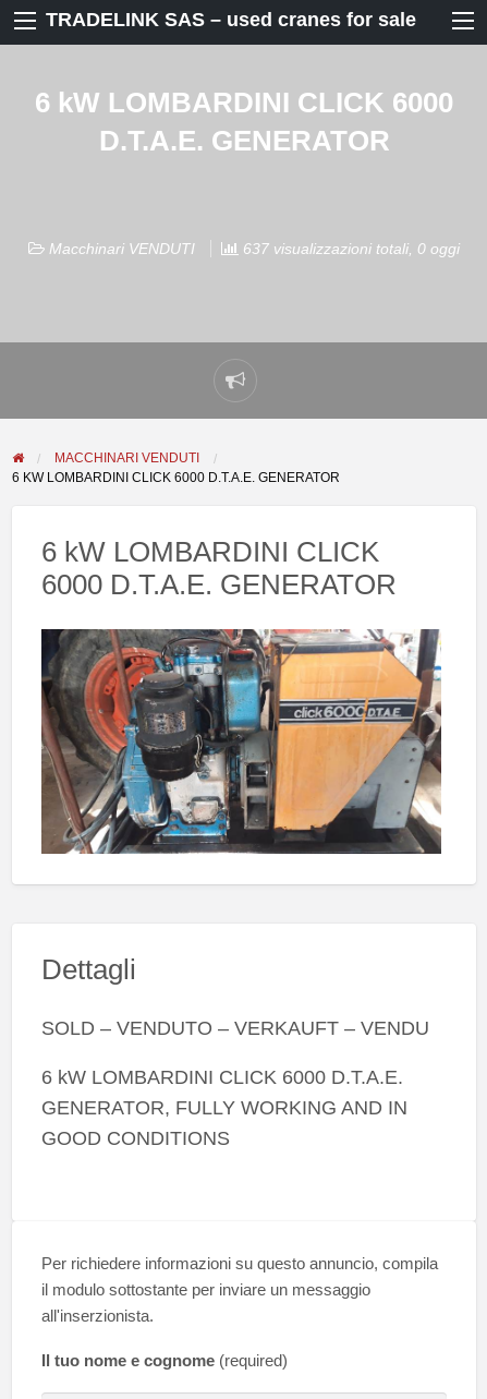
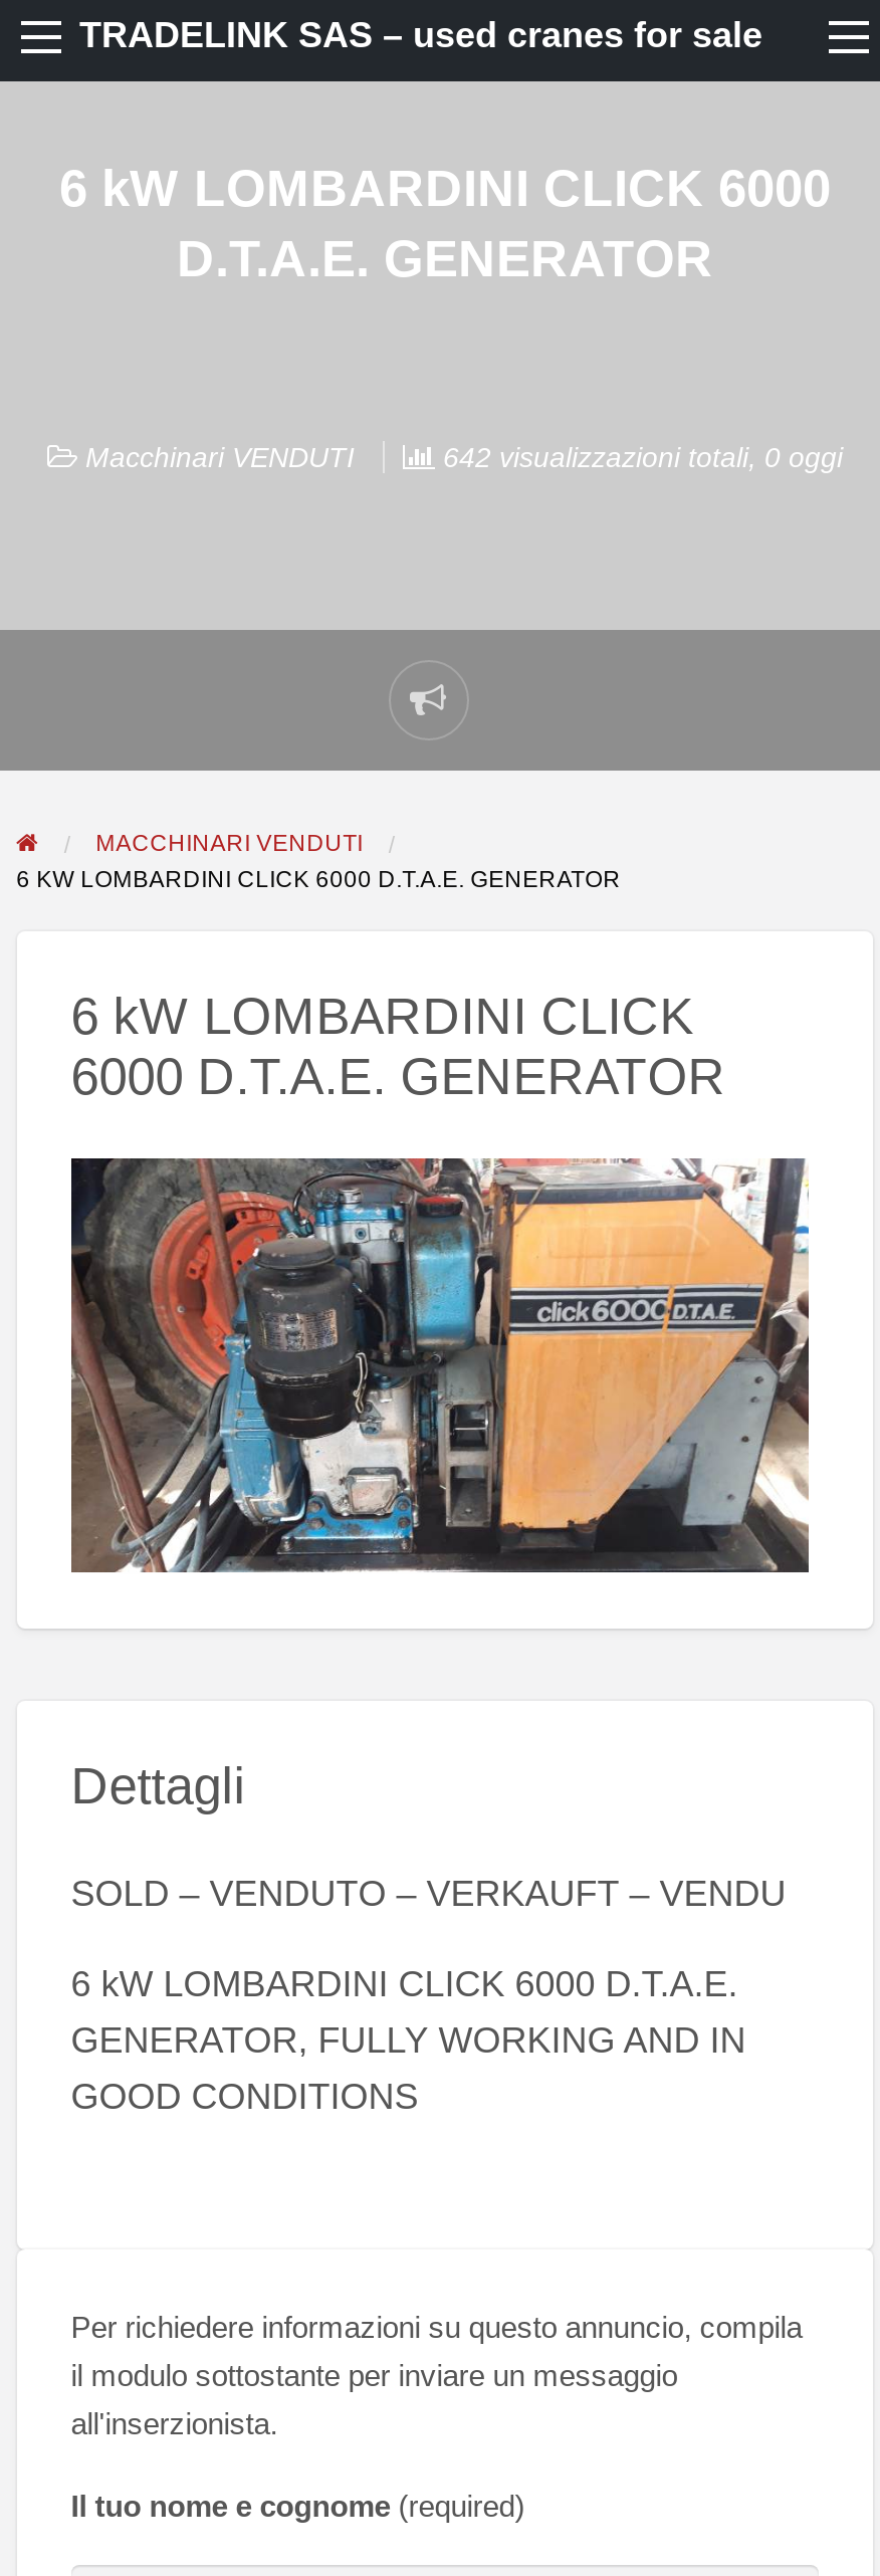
- 637 visualizzazioni totali, 0 oggi
+ 642 visualizzazioni totali, 0 oggi
